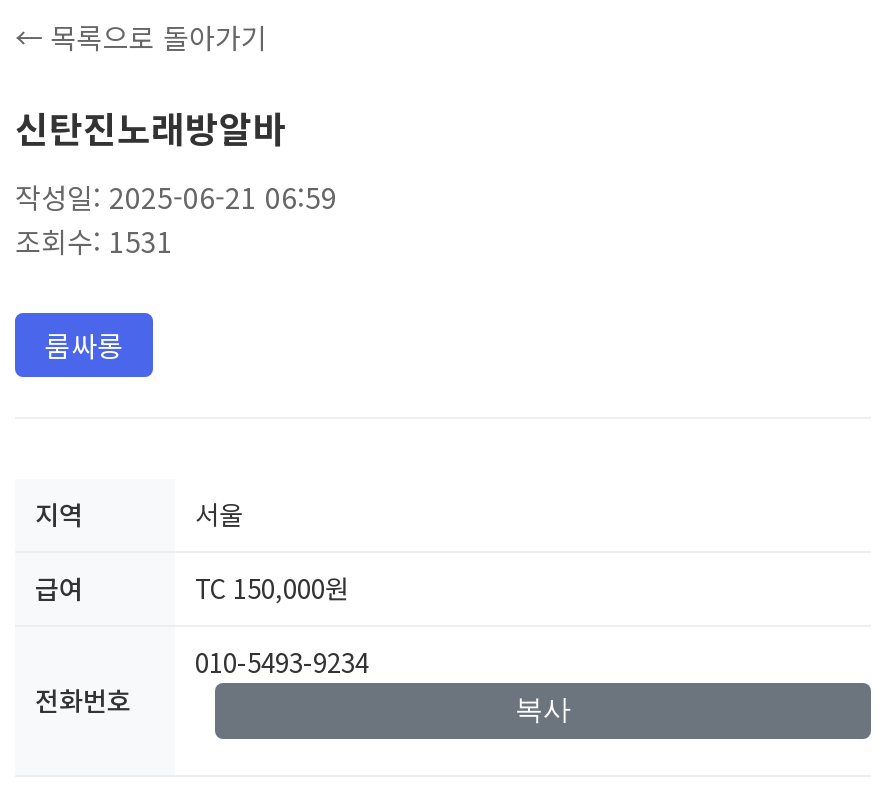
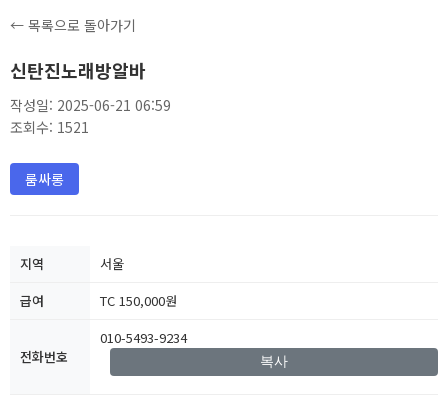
- 조회수: 1531
+ 조회수: 1521
